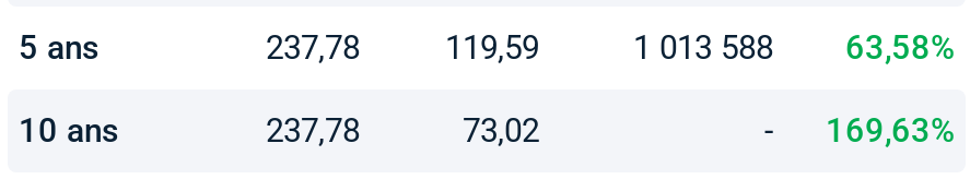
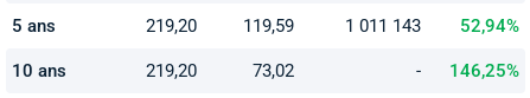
- 237,78
+ 219,20

- 1 013 588
+ 1 011 143

- 63,58%
+ 52,94%

- 237,78
+ 219,20

- 169,63%
+ 146,25%
